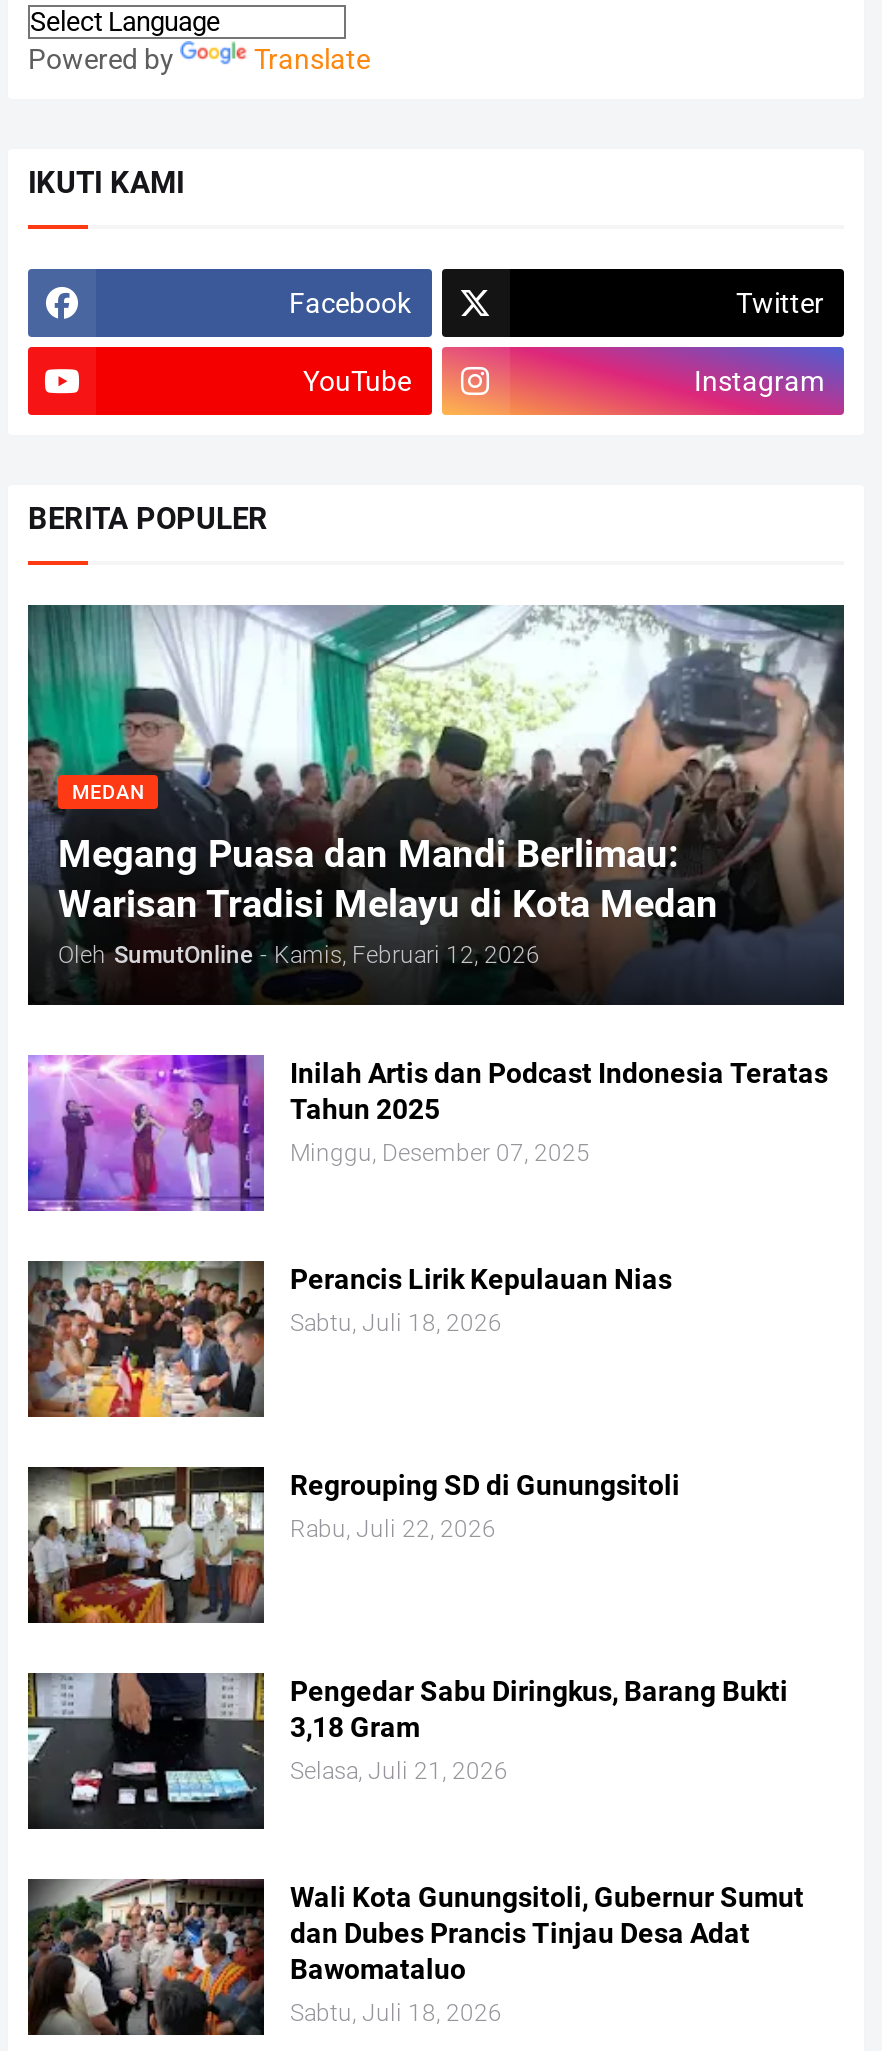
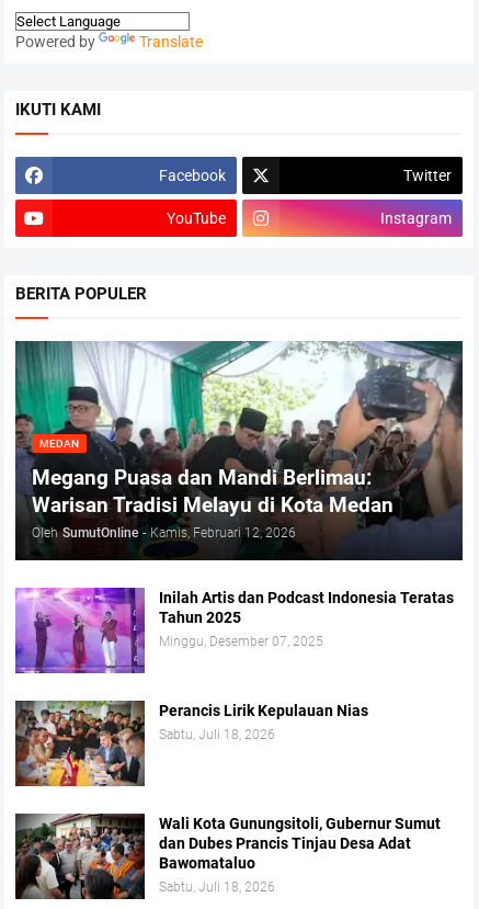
- [image]
- Regrouping SD di Gunungsitoli
- Rabu, Juli 22, 2026

- [image]
- Pengedar Sabu Diringkus, Barang Bukti
- 3,18 Gram
- Selasa, Juli 21, 2026
